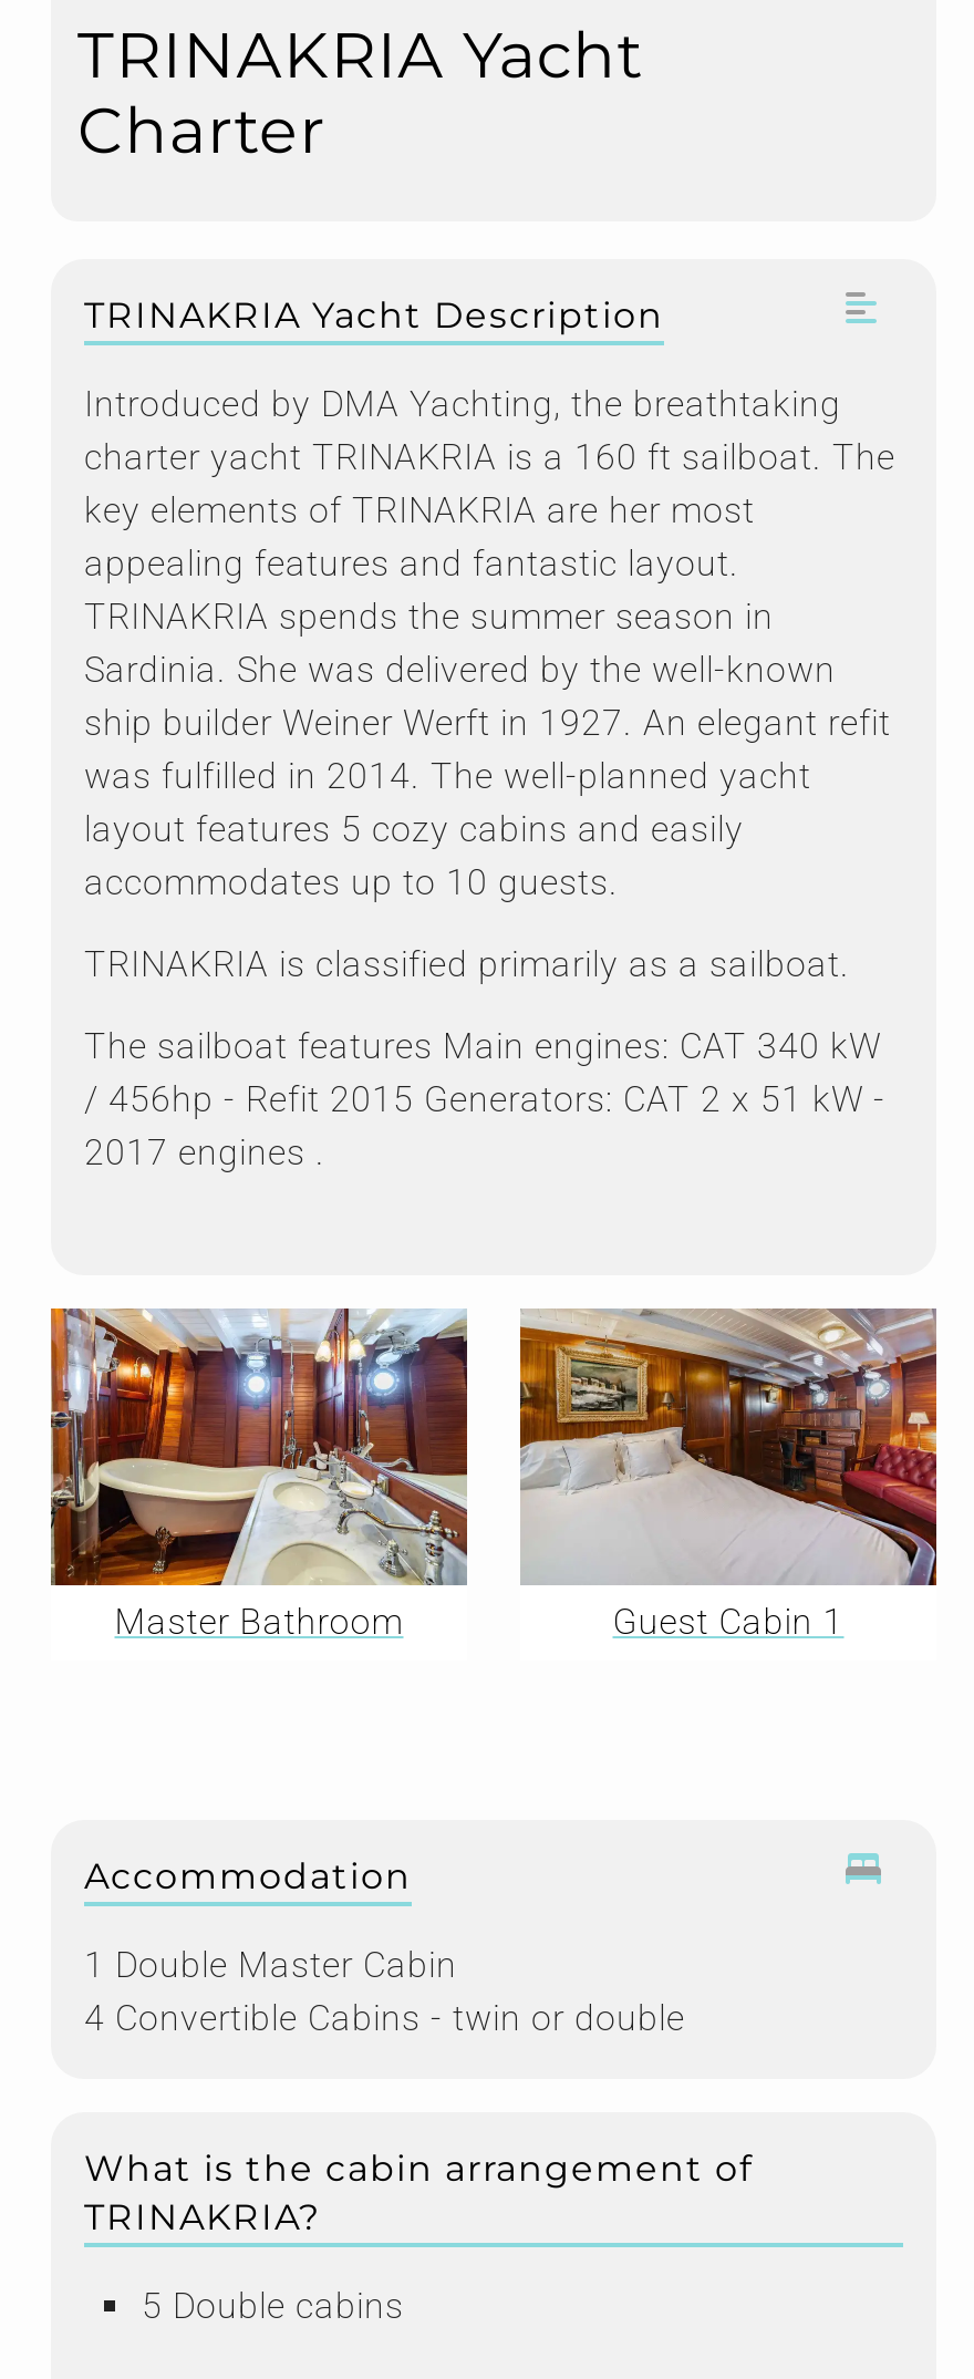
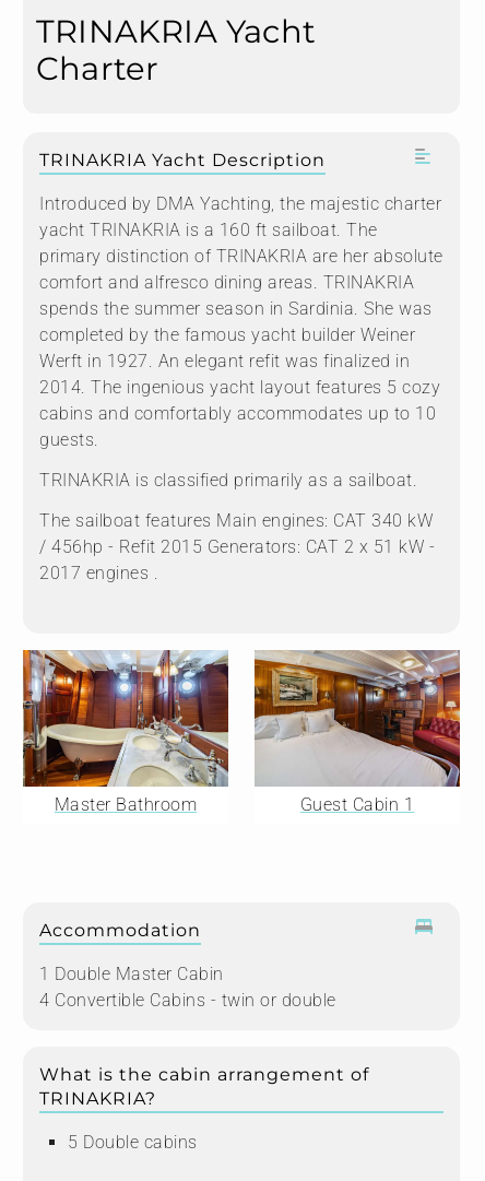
- Introduced by DMA Yachting, the breathtaking
- charter yacht TRINAKRIA is a 160 ft sailboat. The
- key elements of TRINAKRIA are her most
- appealing features and fantastic layout.
- TRINAKRIA spends the summer season in
- Sardinia. She was delivered by the well-known
- ship builder Weiner Werft in 1927. An elegant refit
- was fulfilled in 2014. The well-planned yacht
- layout features 5 cozy cabins and easily
- accommodates up to 10 guests.
+ Introduced by DMA Yachting, the majestic charter
+ yacht TRINAKRIA is a 160 ft sailboat. The
+ primary distinction of TRINAKRIA are her absolute
+ comfort and alfresco dining areas. TRINAKRIA
+ spends the summer season in Sardinia. She was
+ completed by the famous yacht builder Weiner
+ Werft in 1927. An elegant refit was finalized in
+ 2014. The ingenious yacht layout features 5 cozy
+ cabins and comfortably accommodates up to 10
+ guests.
